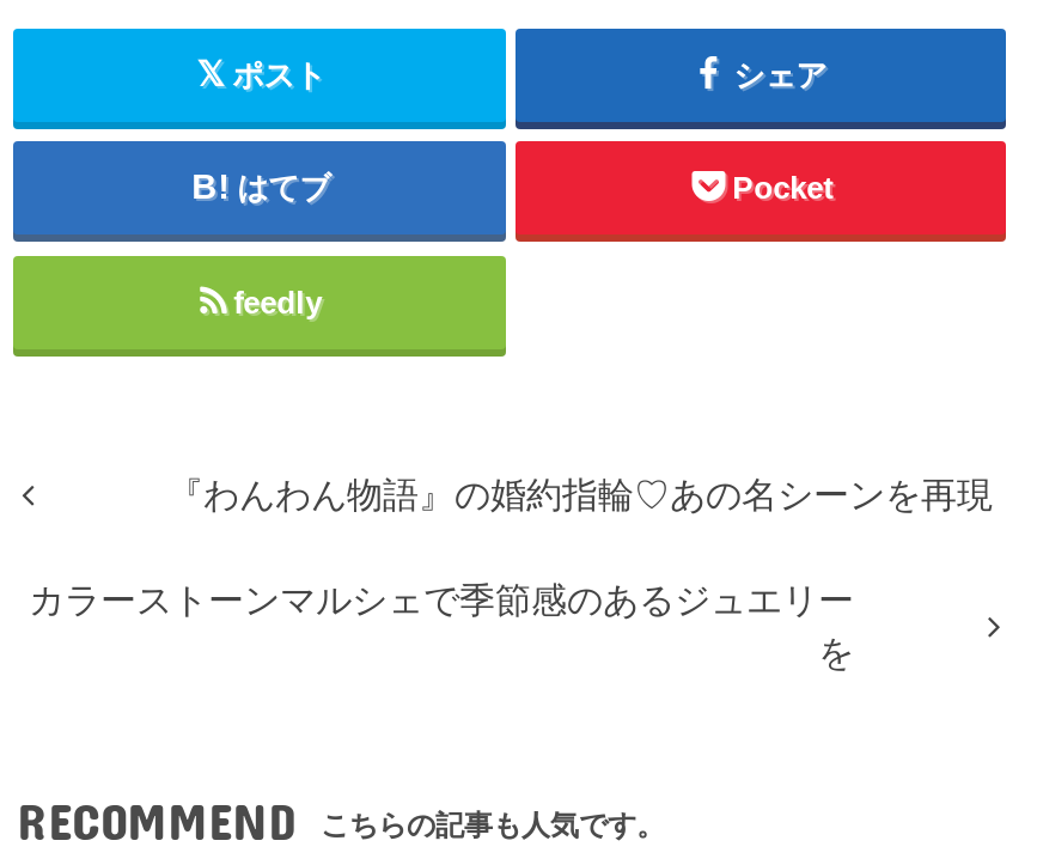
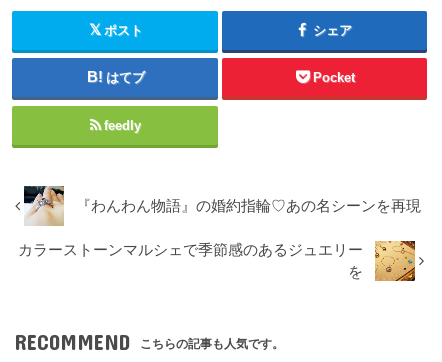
+ [image]

+ [image]
